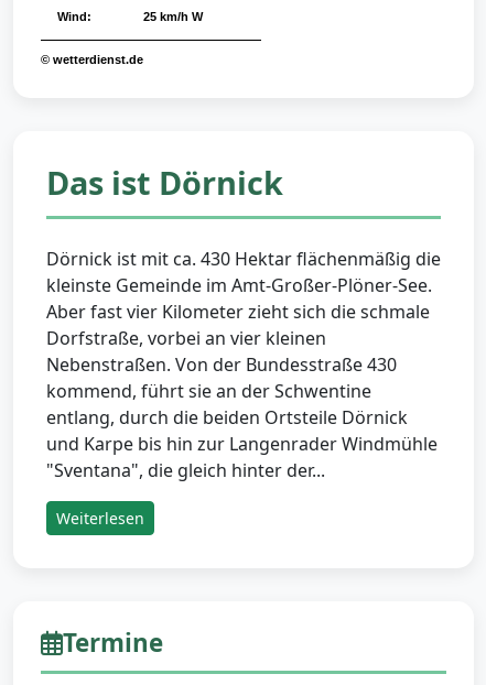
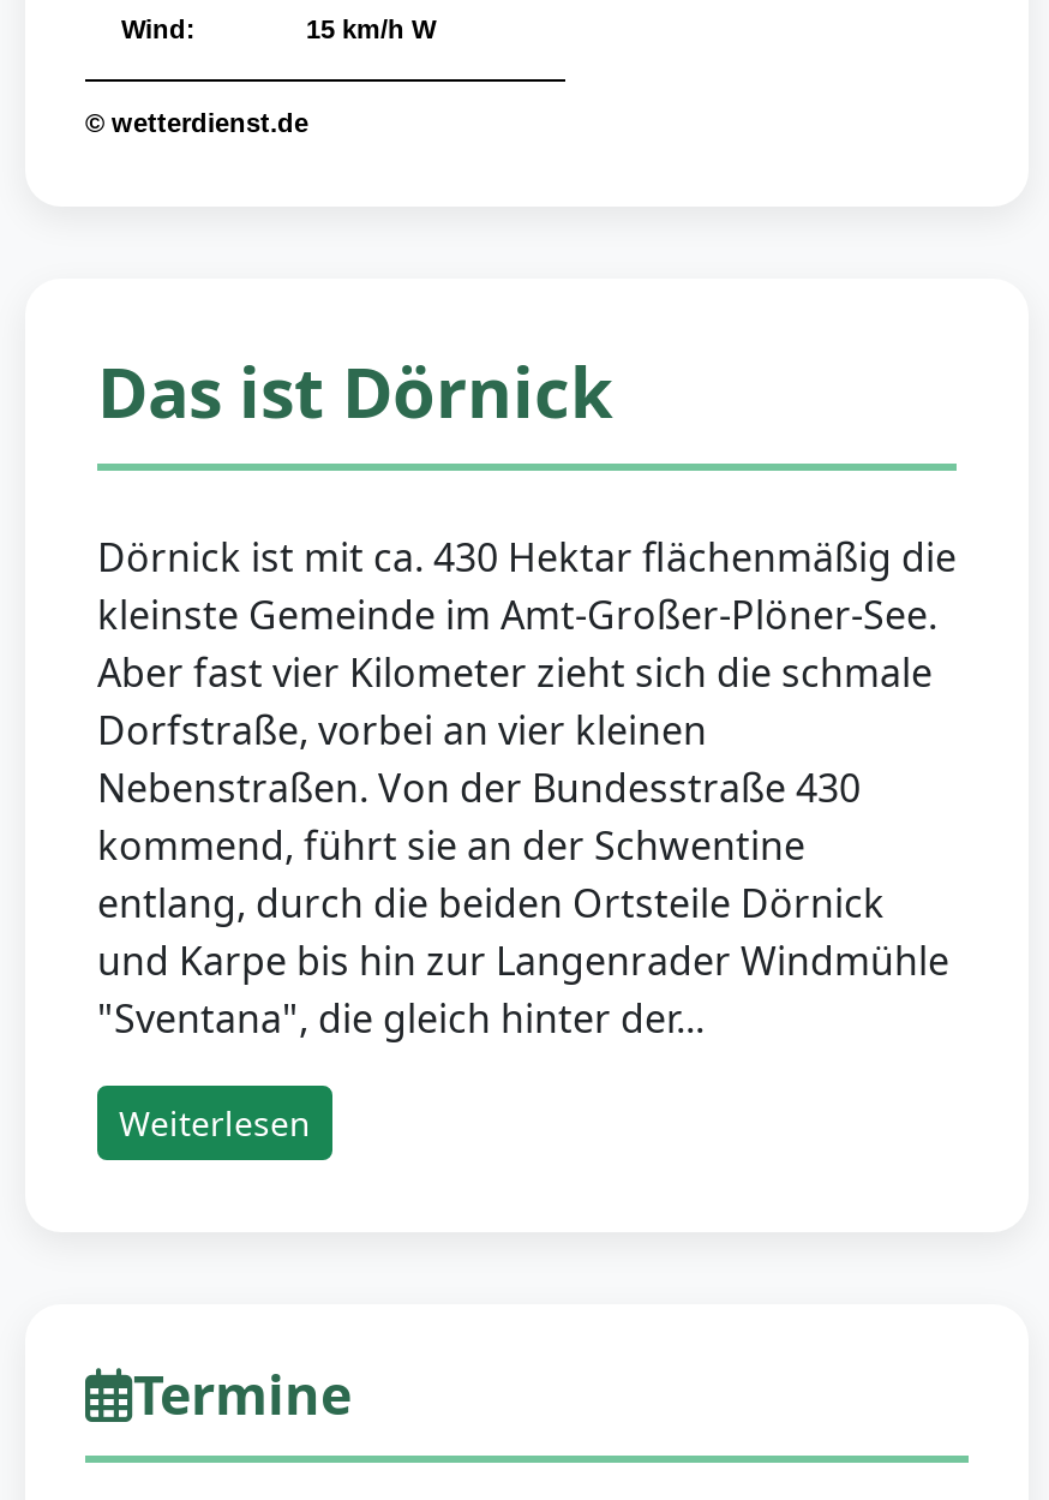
- 25 km/h W
+ 15 km/h W
